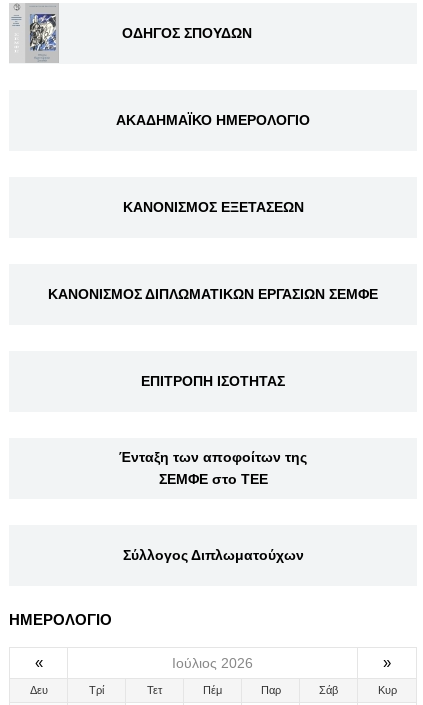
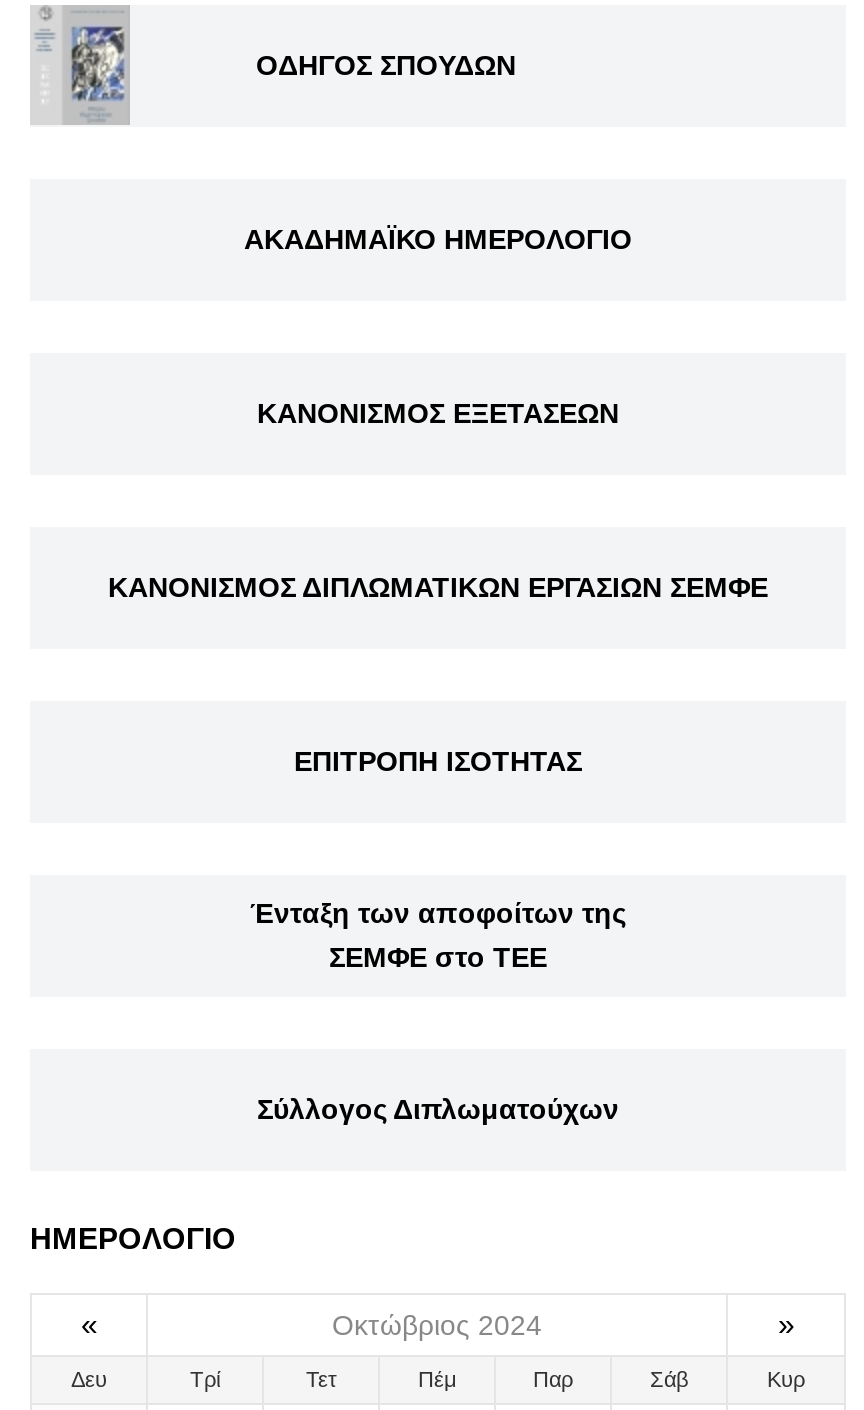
- Ιούλιος 2026
+ Οκτώβριος 2024
